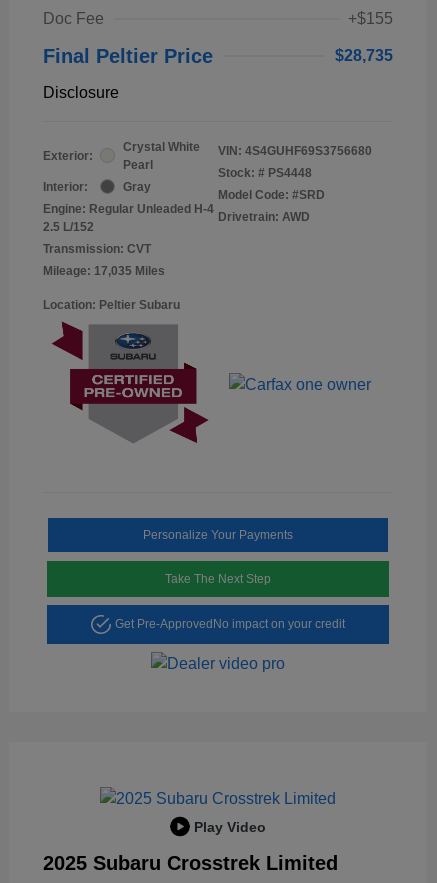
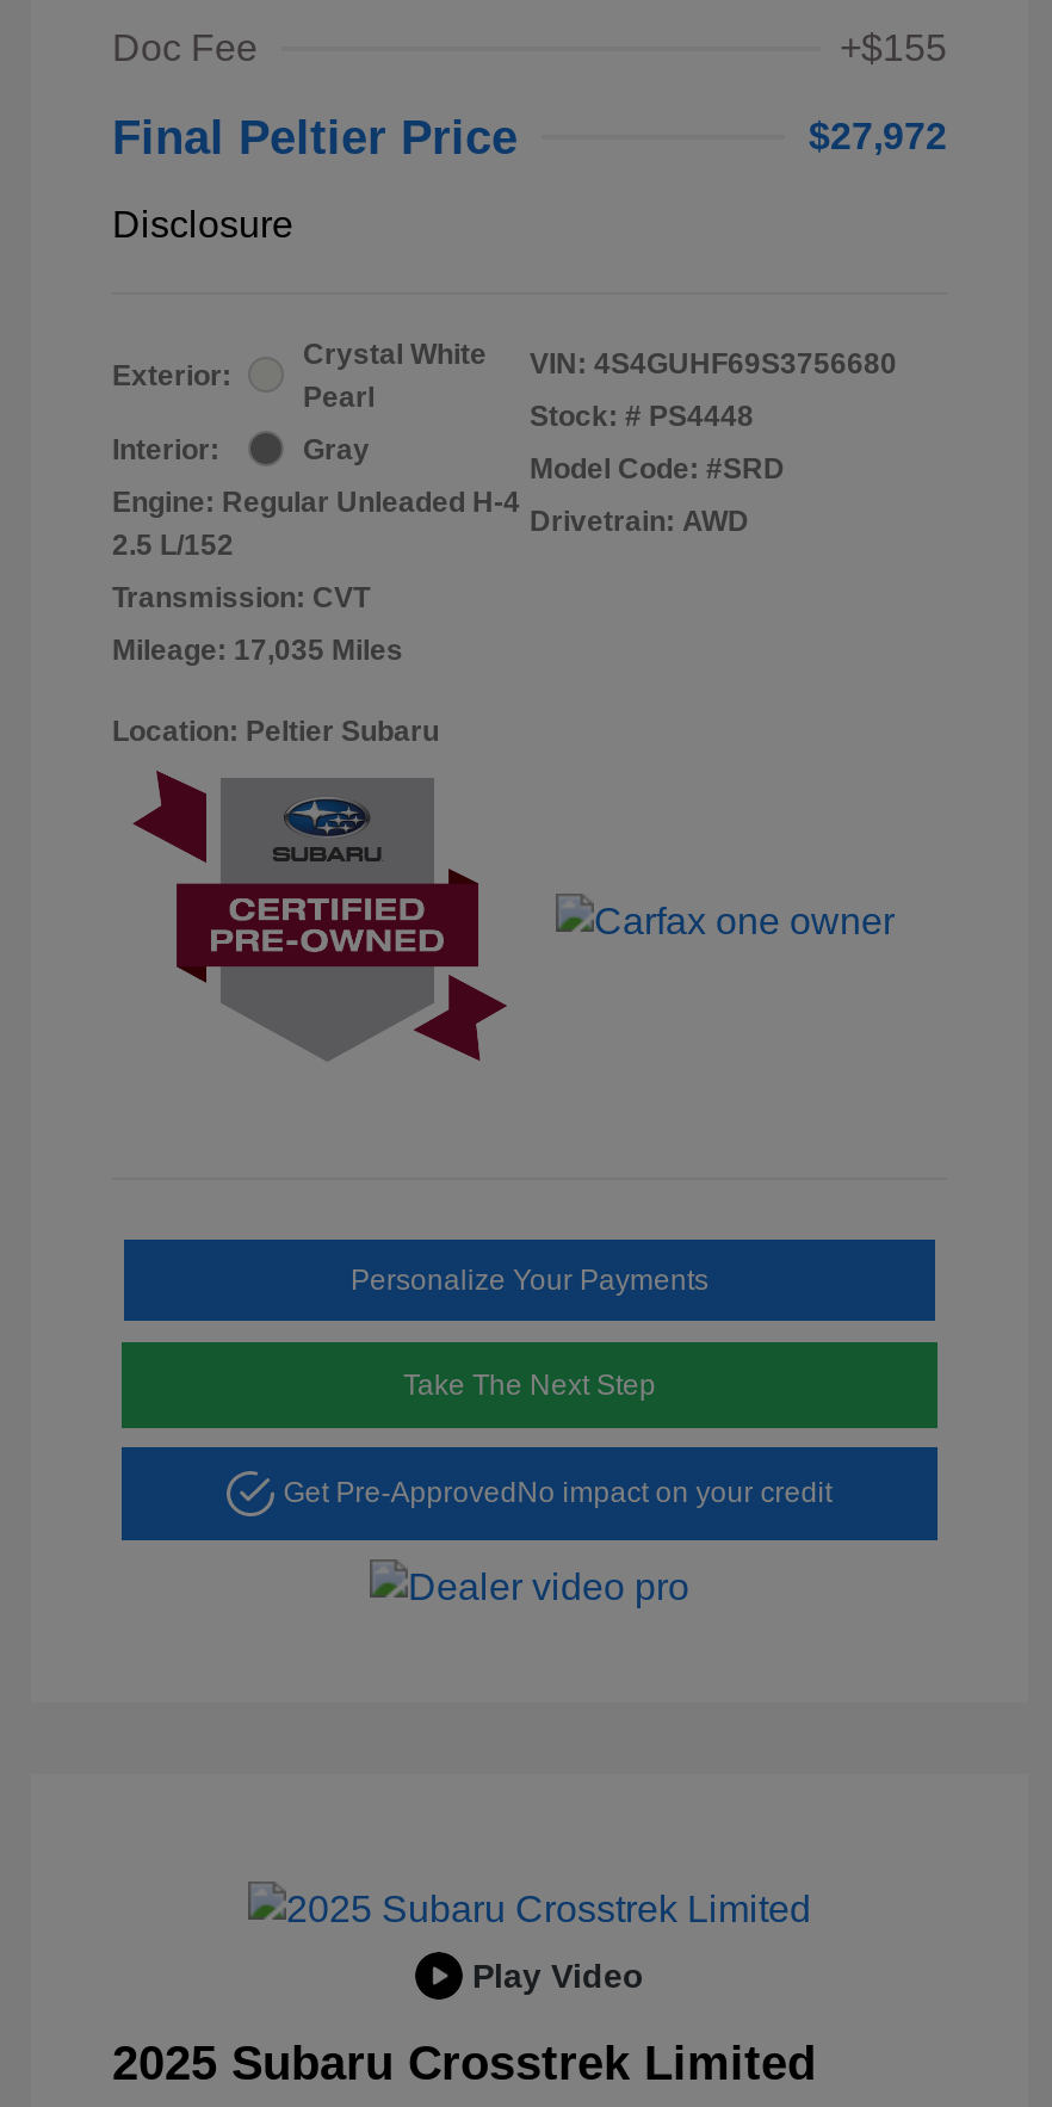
- $28,735
+ $27,972
